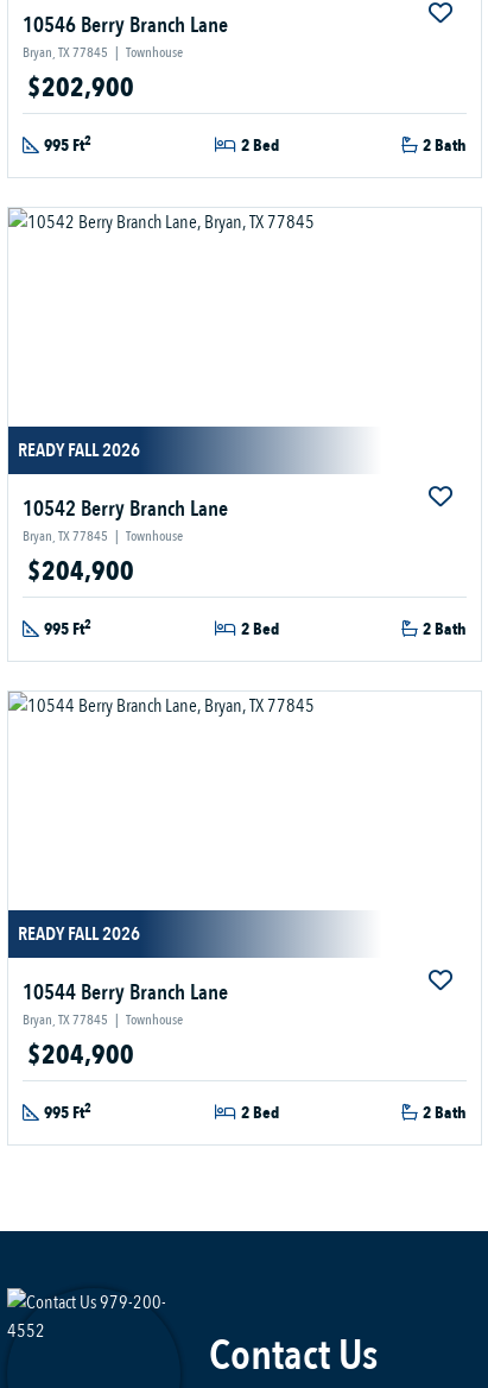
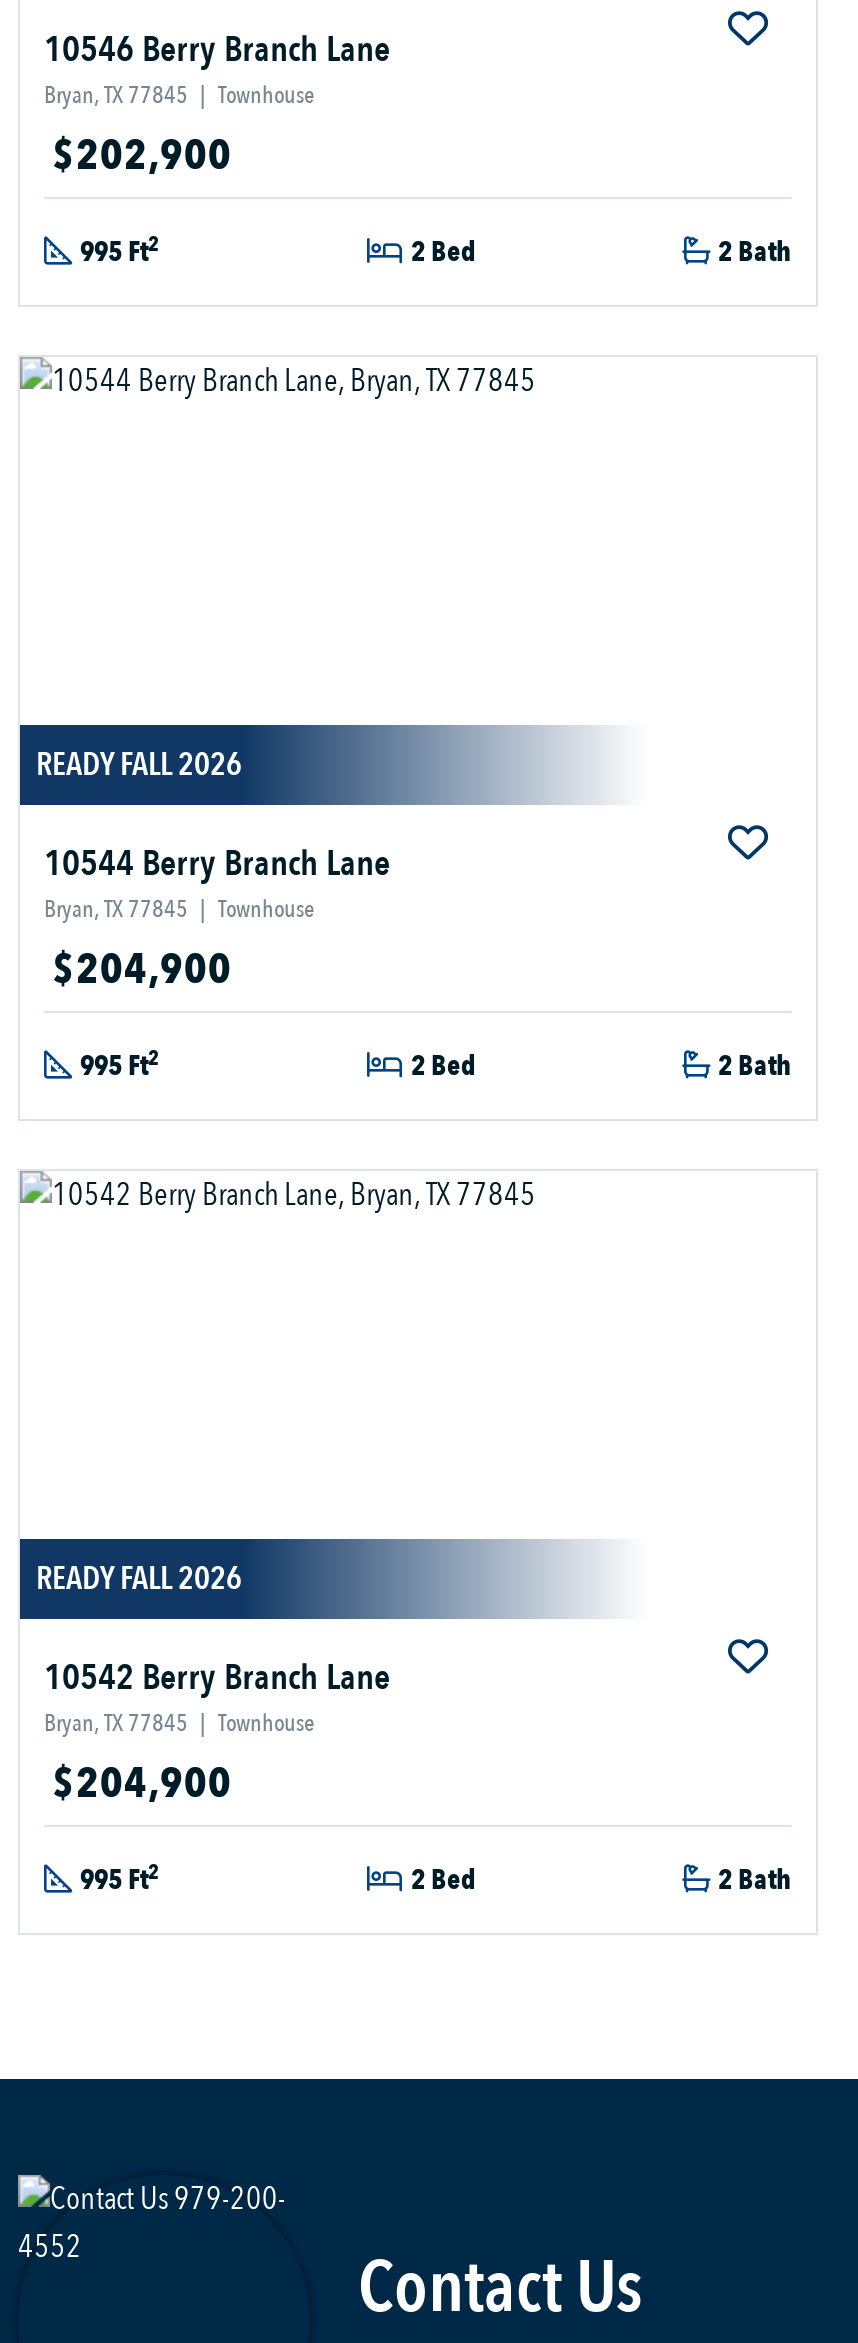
moved down: 10542 Berry Branch Lane

moved up: 10544 Berry Branch Lane
